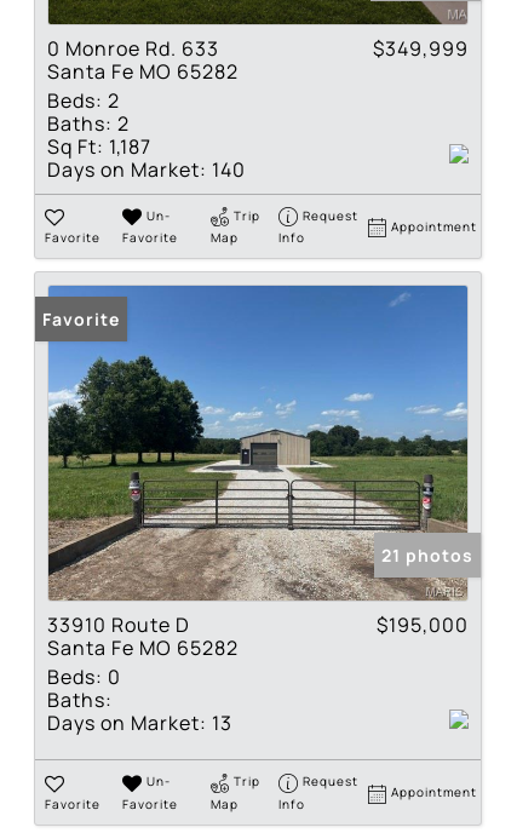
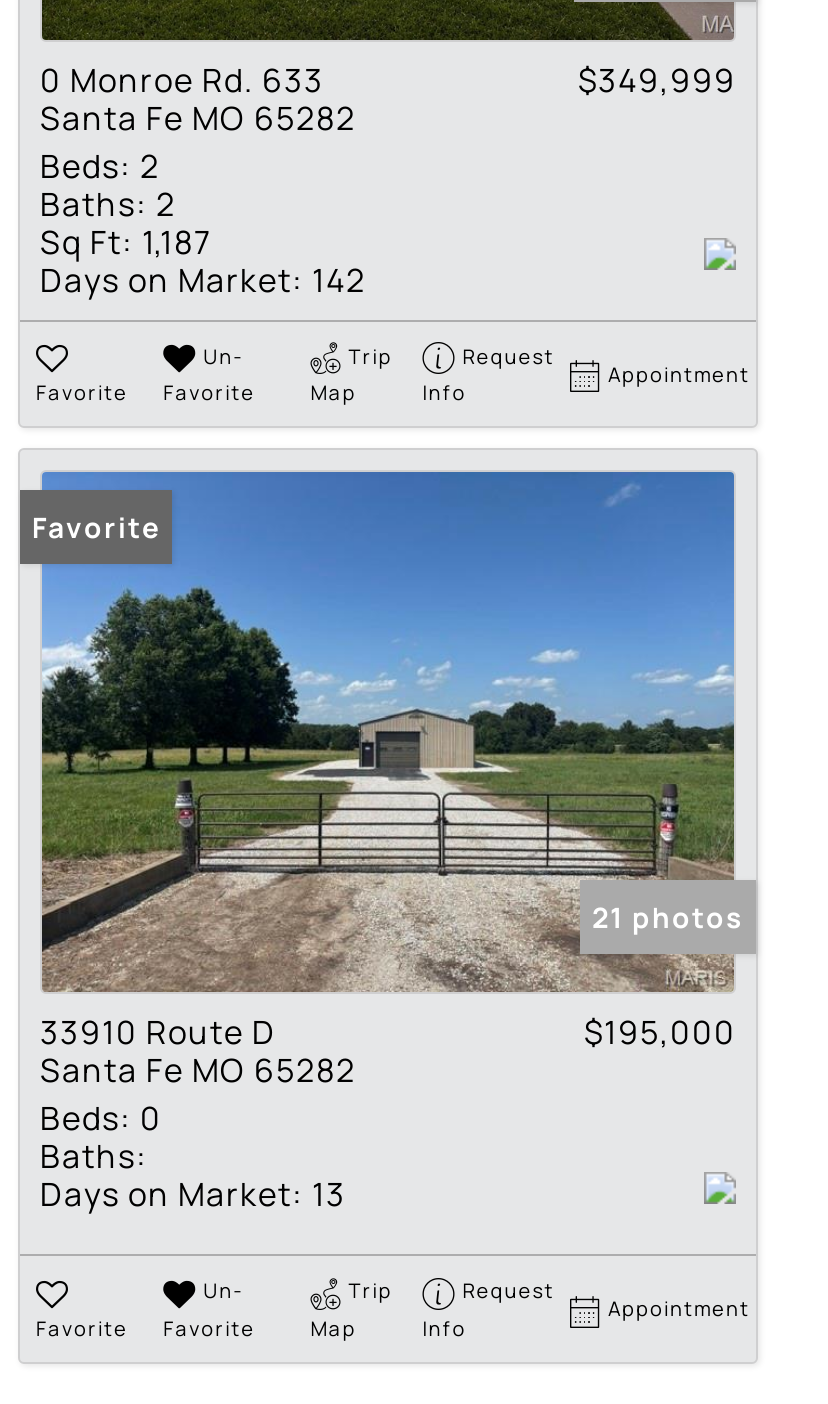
- Days on Market: 140
+ Days on Market: 142
